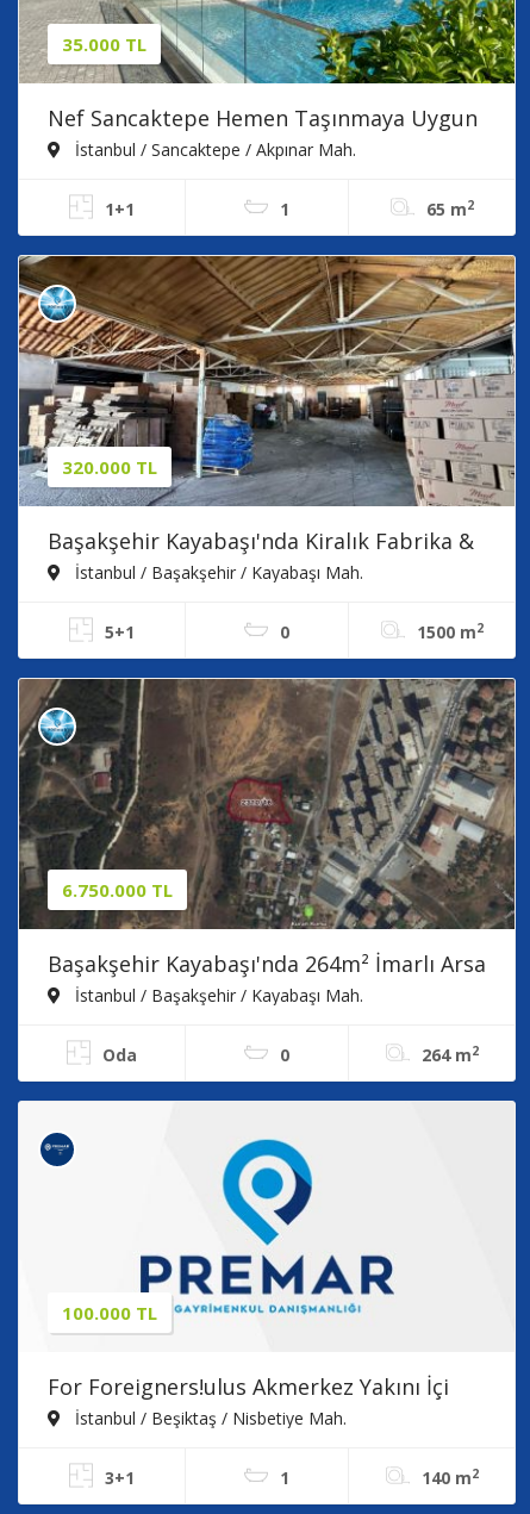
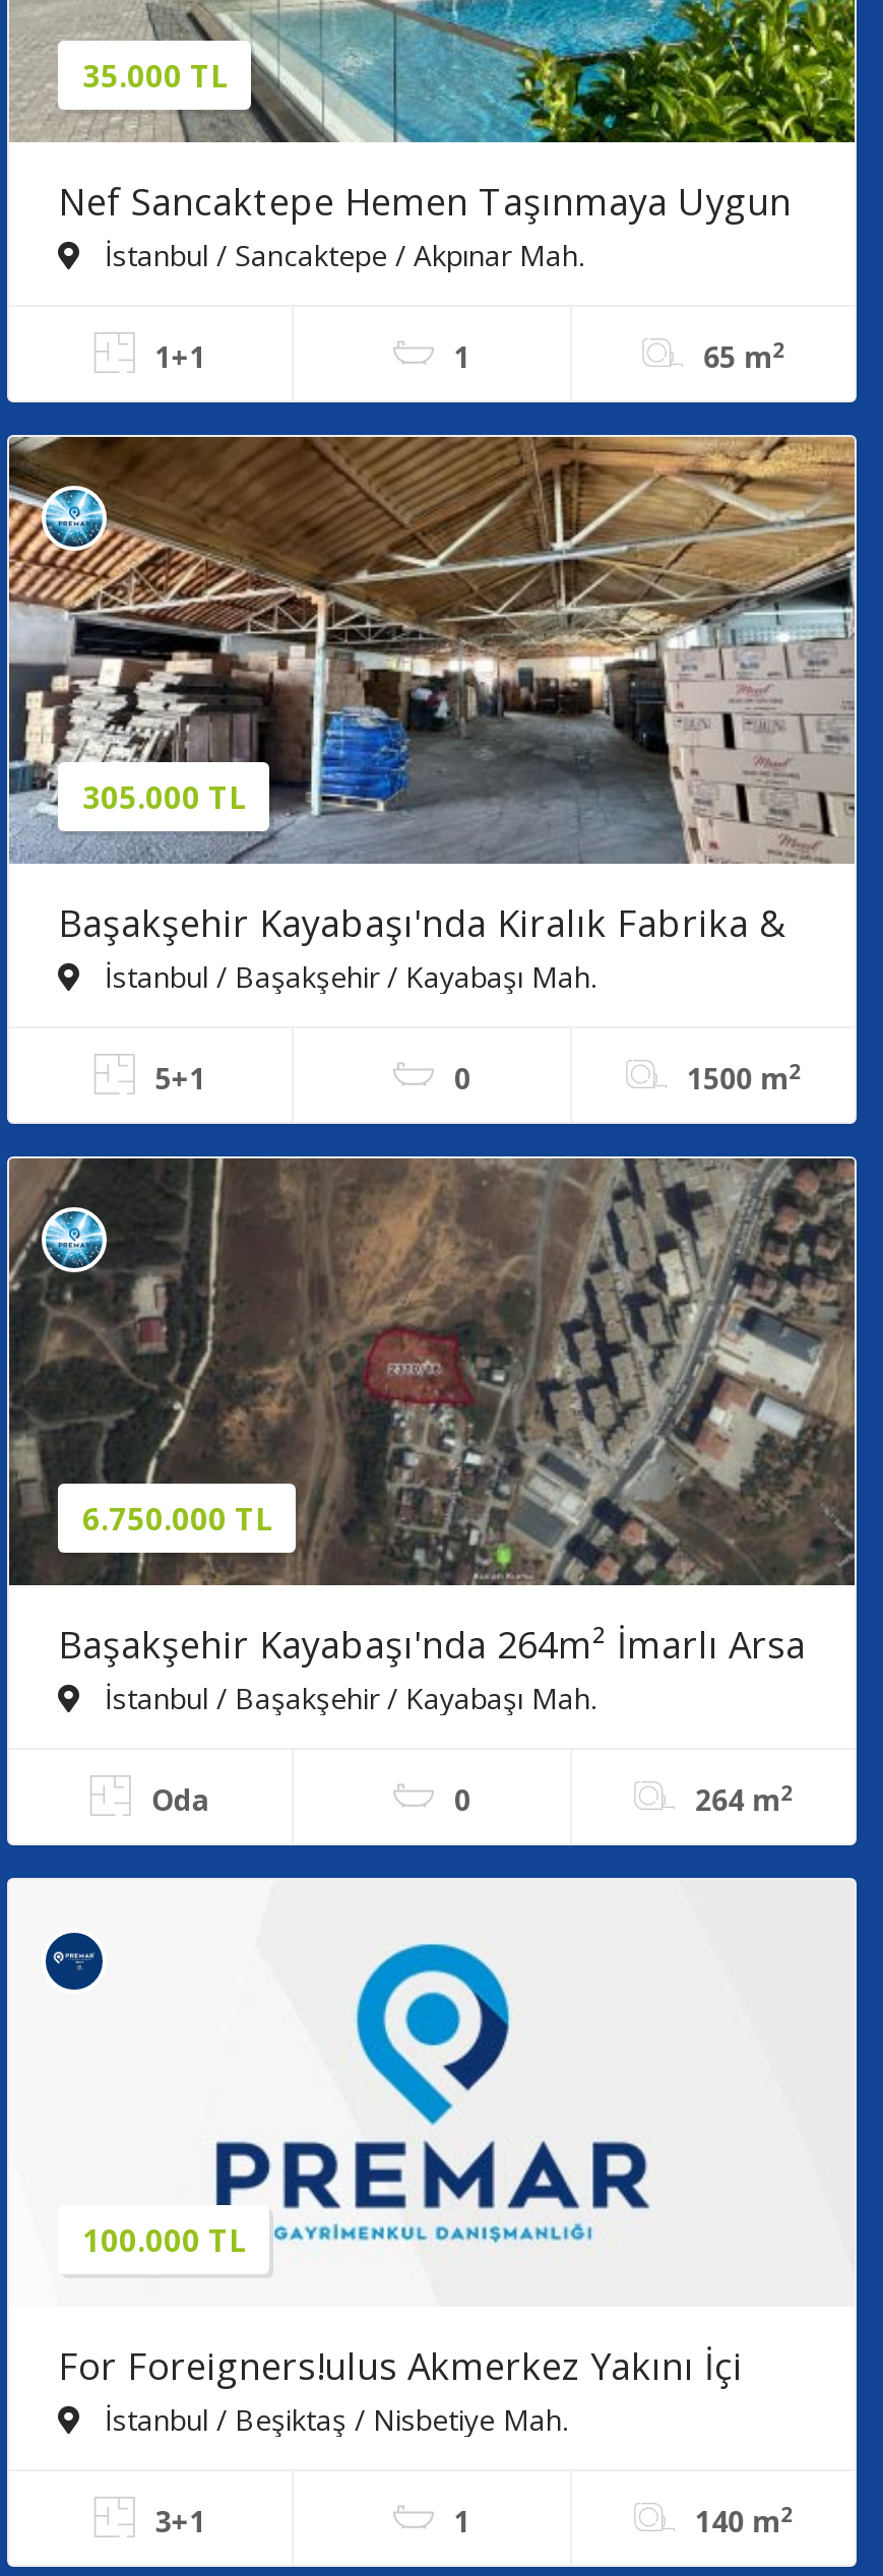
- 320.000 TL
+ 305.000 TL
